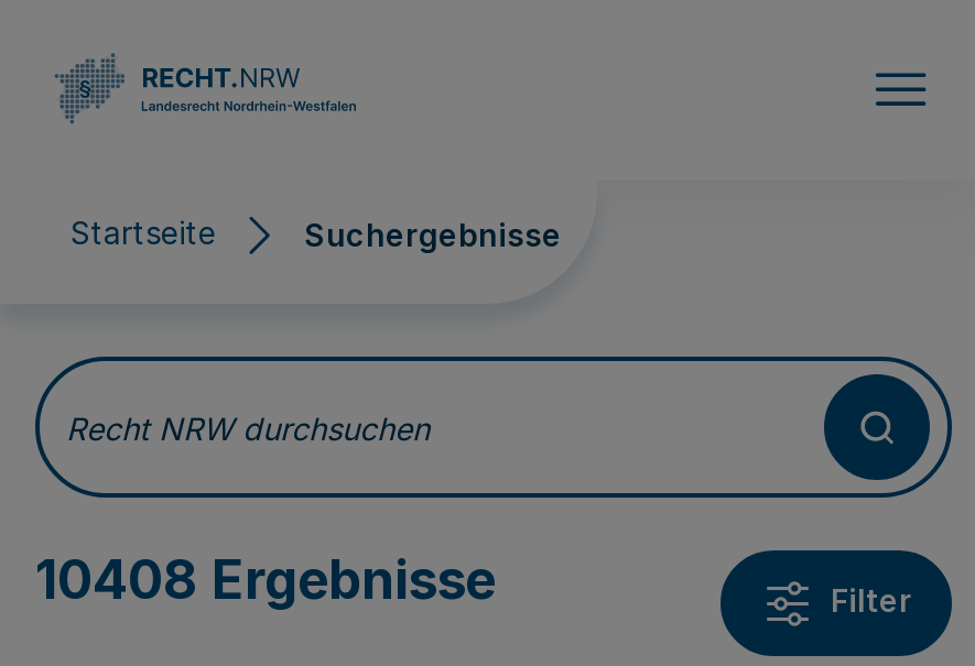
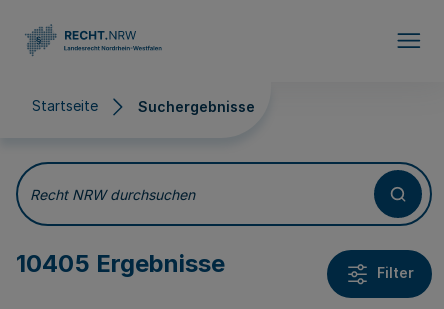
- 10408 Ergebnisse
+ 10405 Ergebnisse
